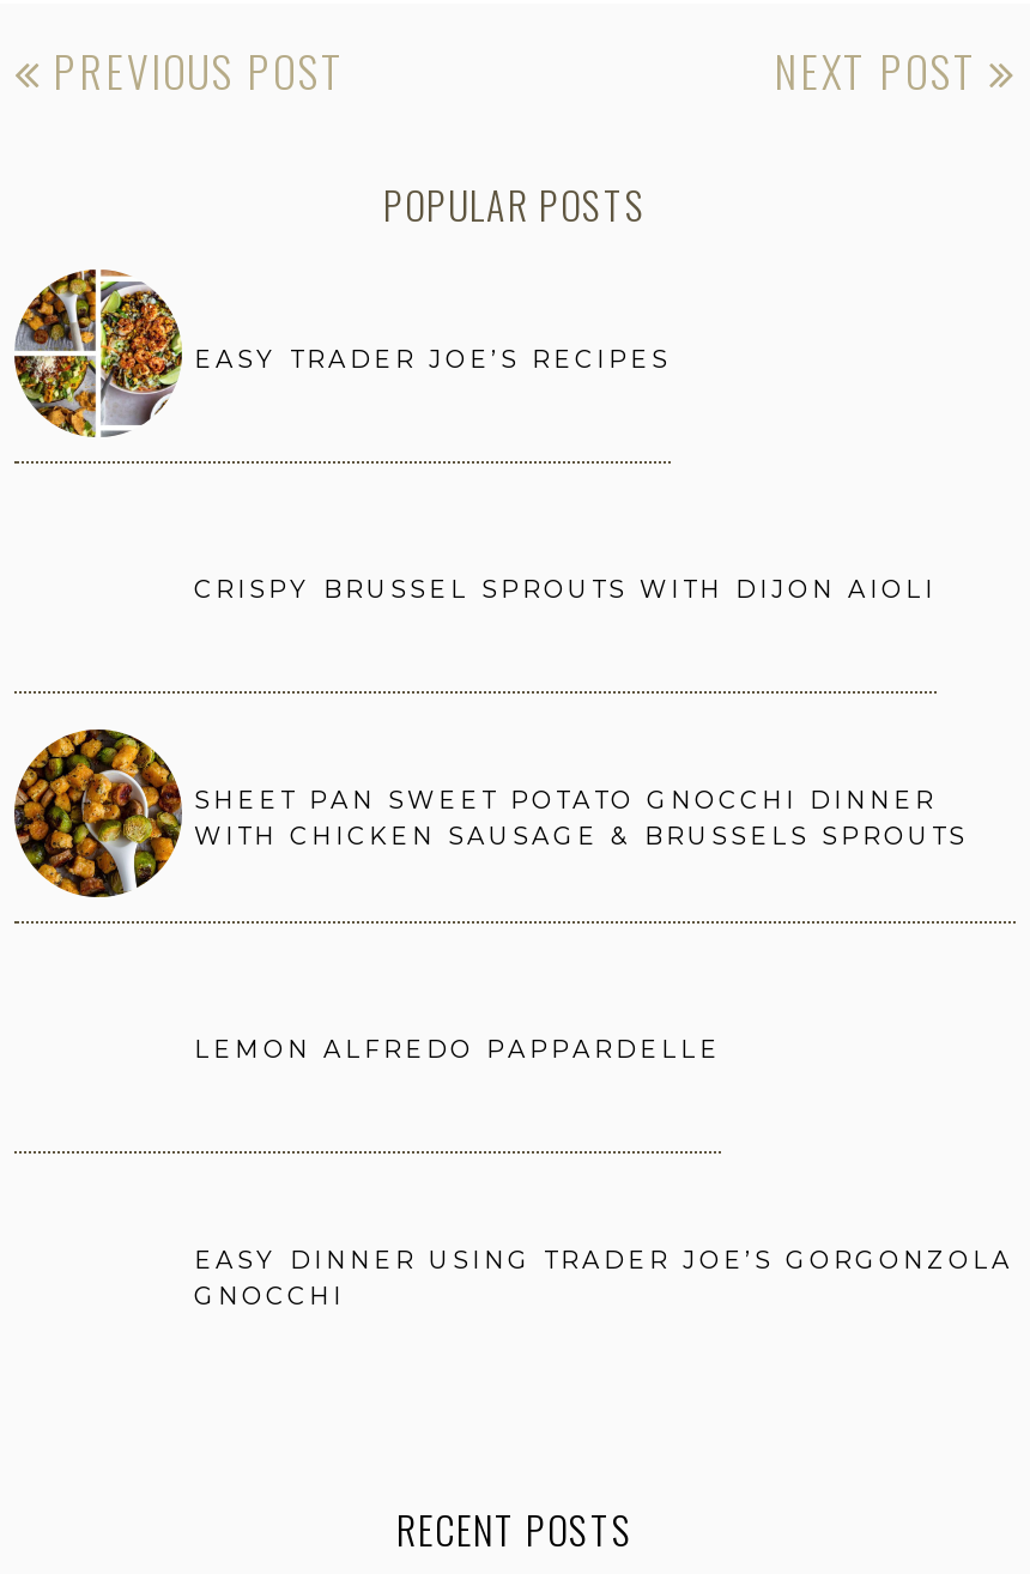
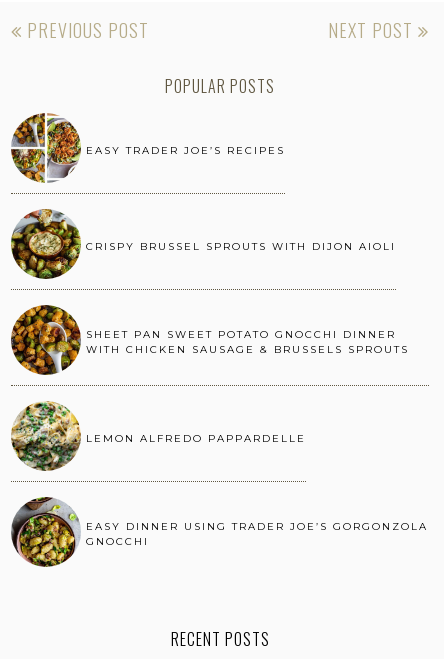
+ [image]

+ [image]

+ [image]
